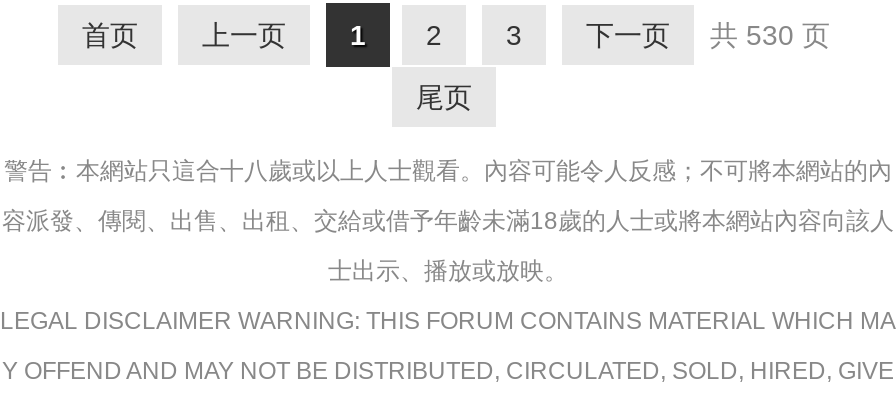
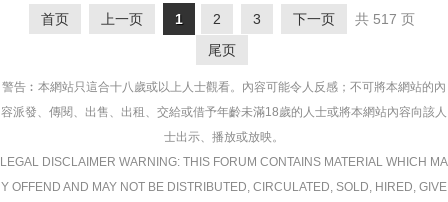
- 首页 上一页 1 2 3 下一页 共 530 页
+ 首页 上一页 1 2 3 下一页 共 517 页
